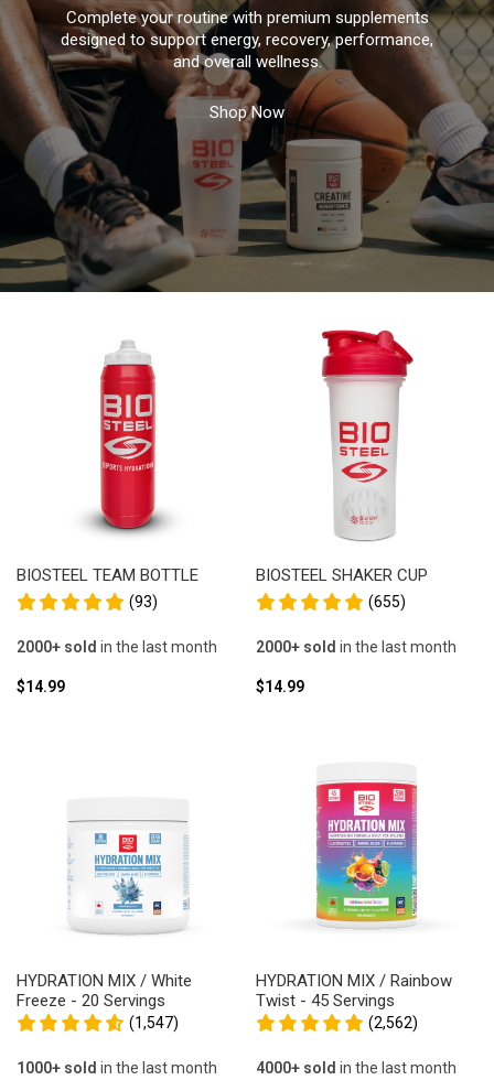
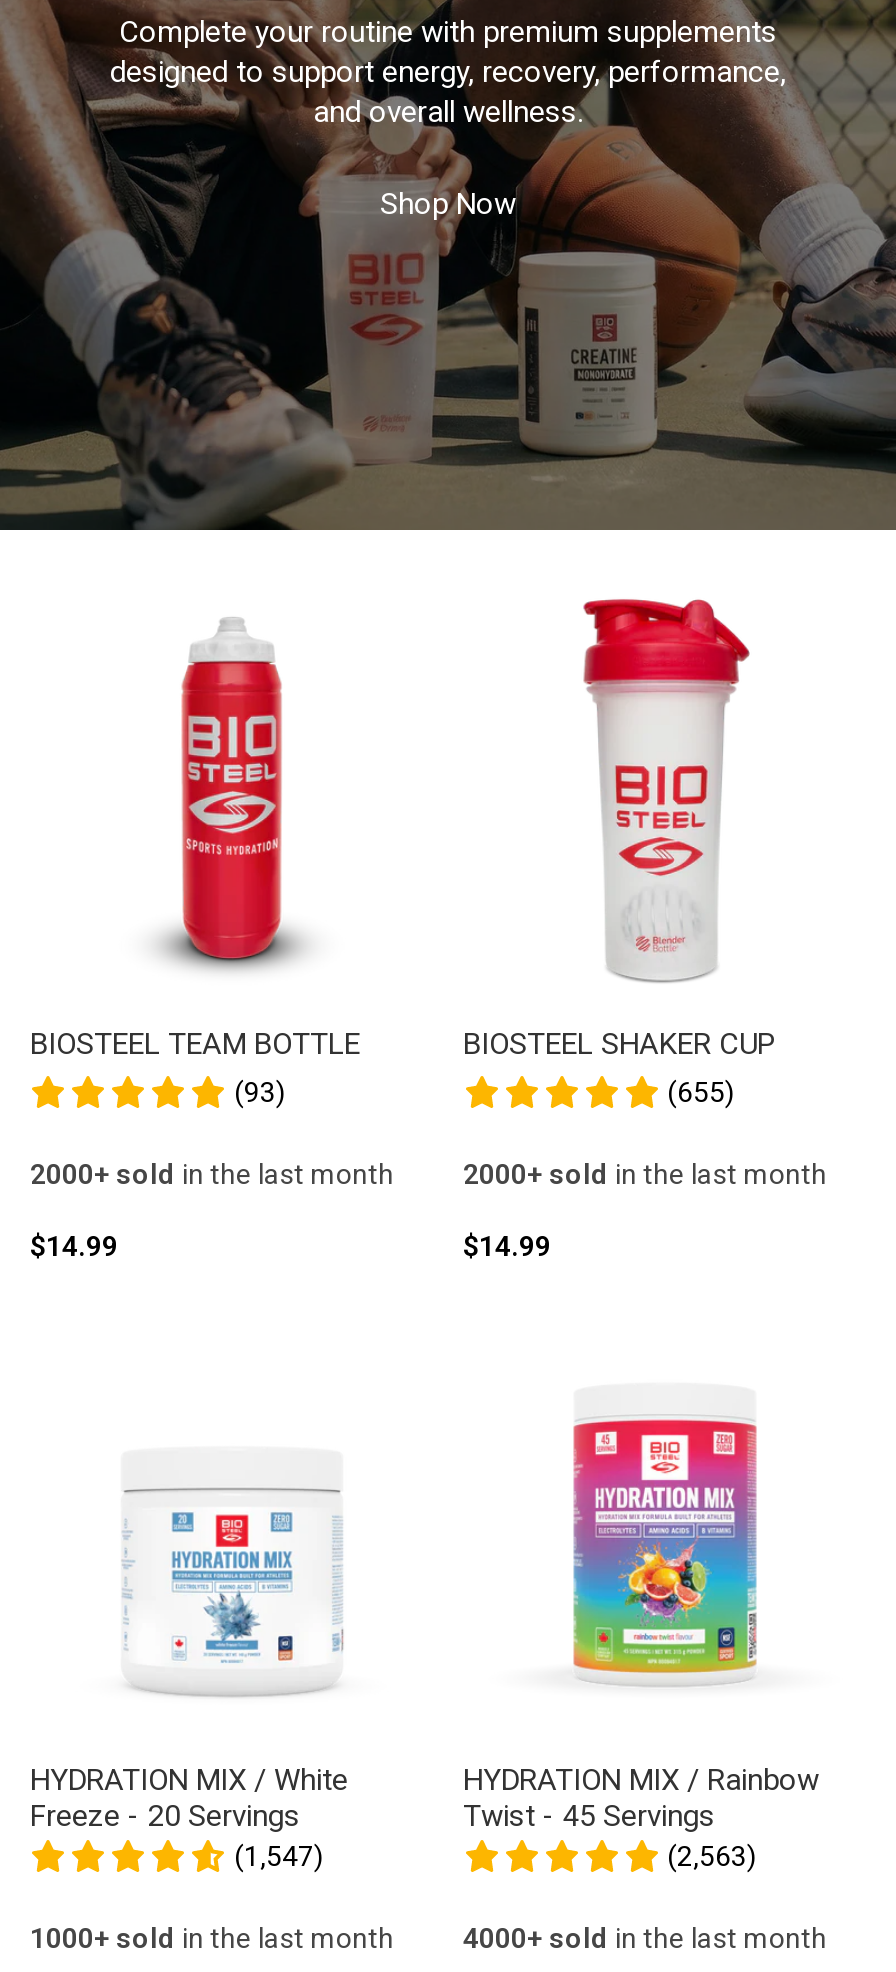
- (2,562)
+ (2,563)
